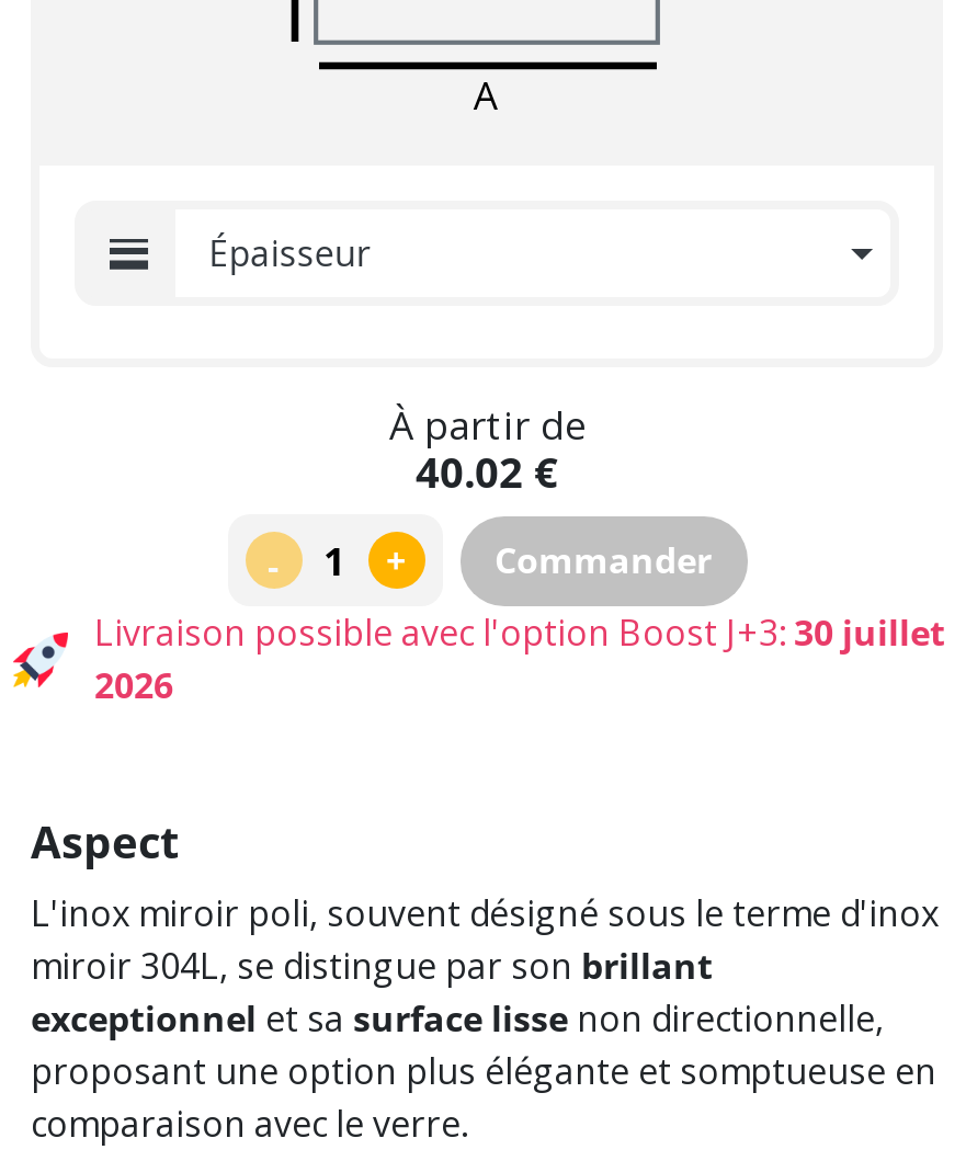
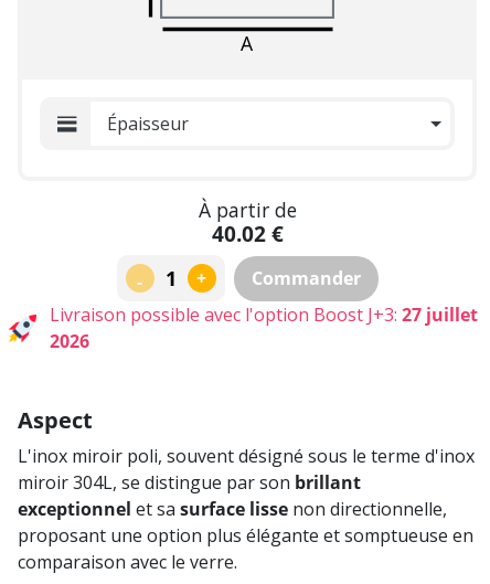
- Livraison possible avec l'option Boost J+3: 30 juillet
+ Livraison possible avec l'option Boost J+3: 27 juillet
